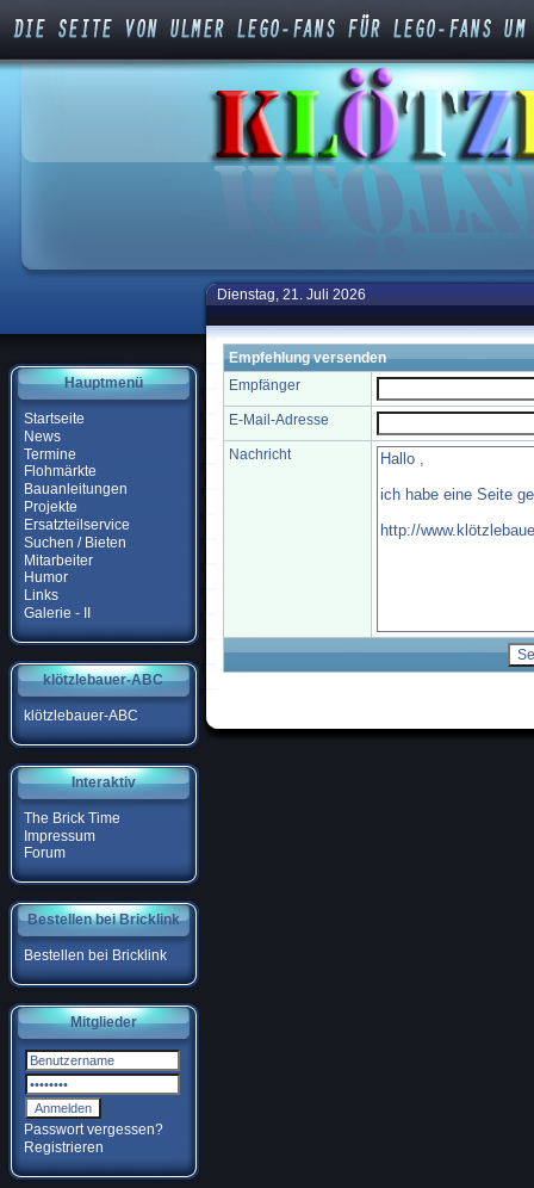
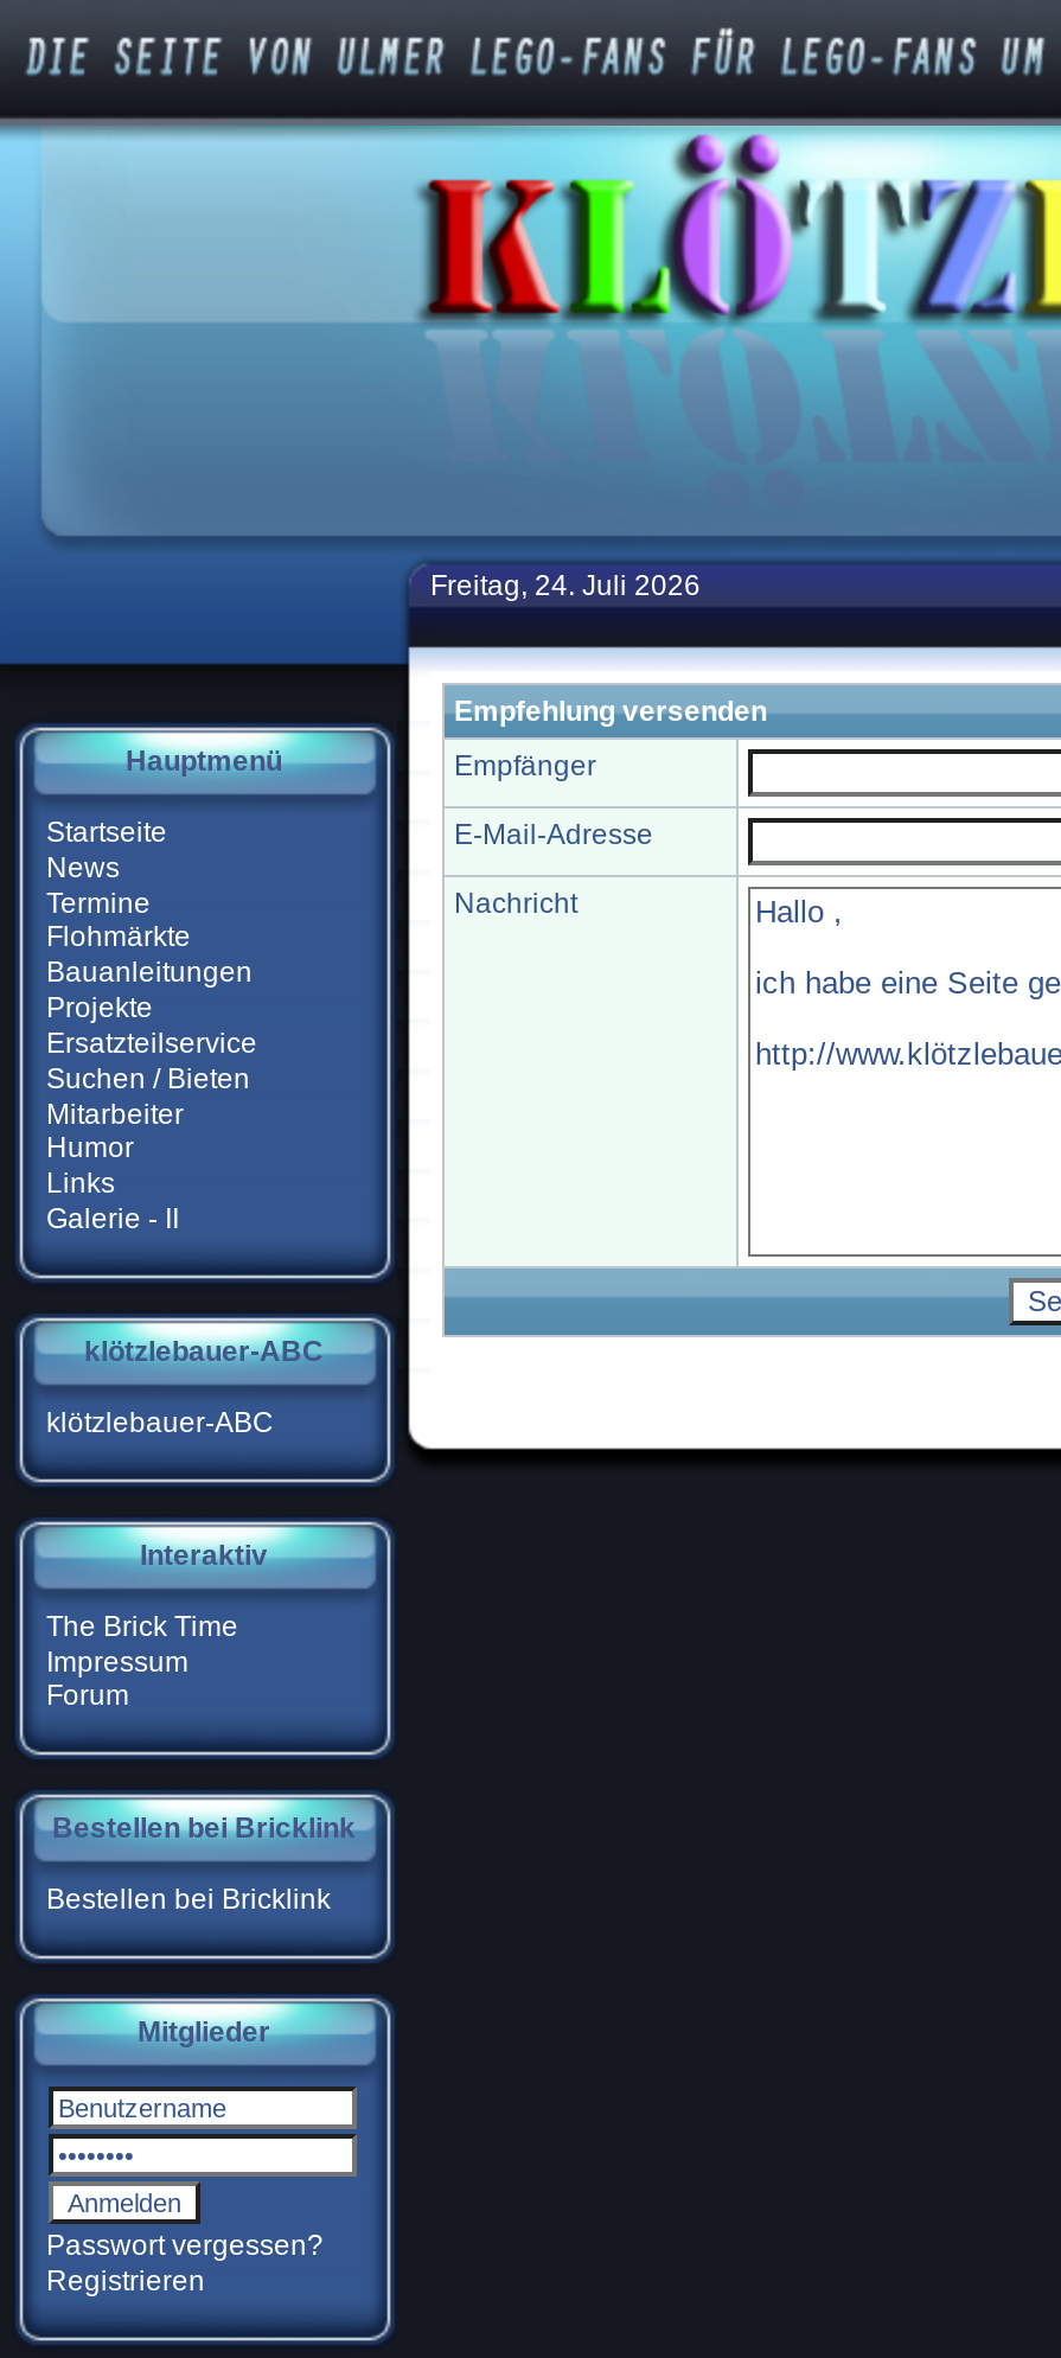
- Dienstag, 21. Juli 2026
+ Freitag, 24. Juli 2026
